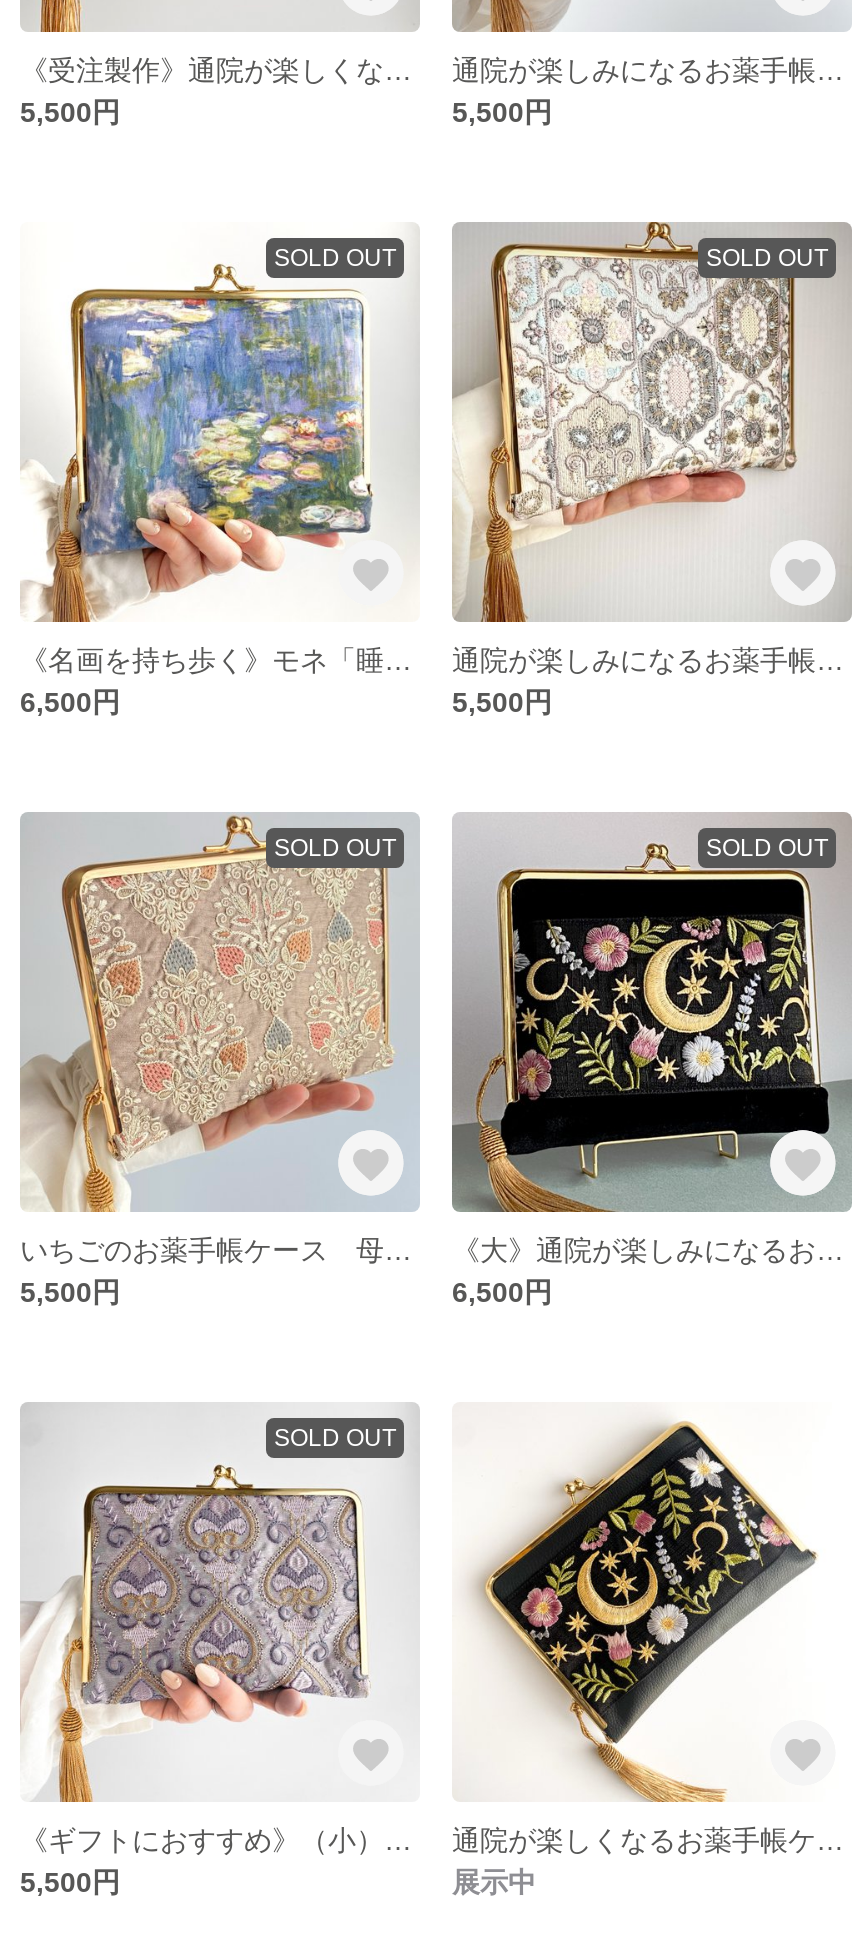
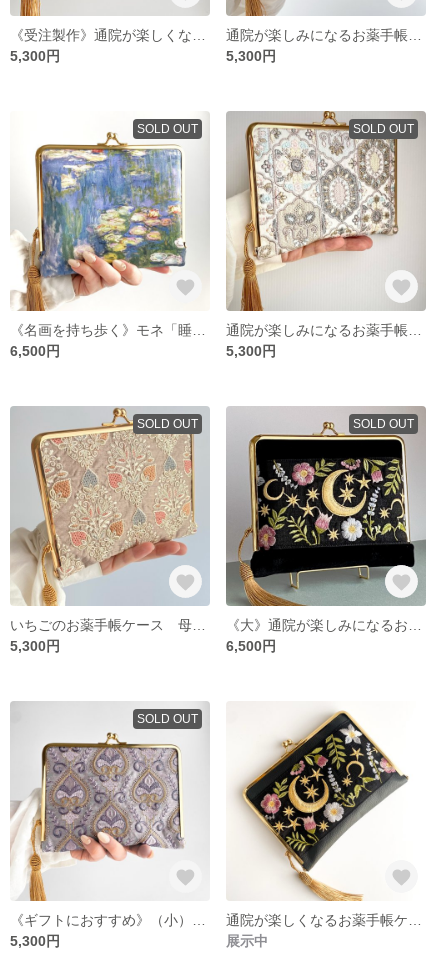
- 5,500円
+ 5,300円

- 5,500円
+ 5,300円

- 5,500円
+ 5,300円

- 5,500円
+ 5,300円

- 5,500円
+ 5,300円
